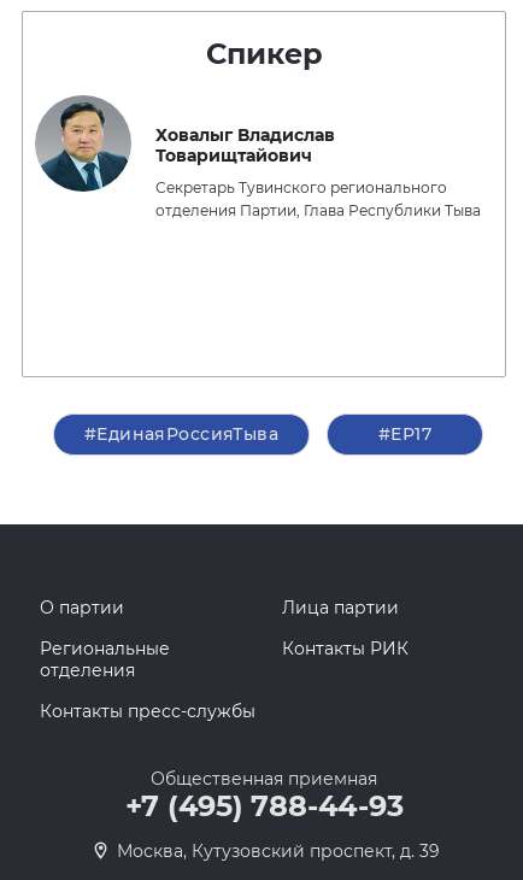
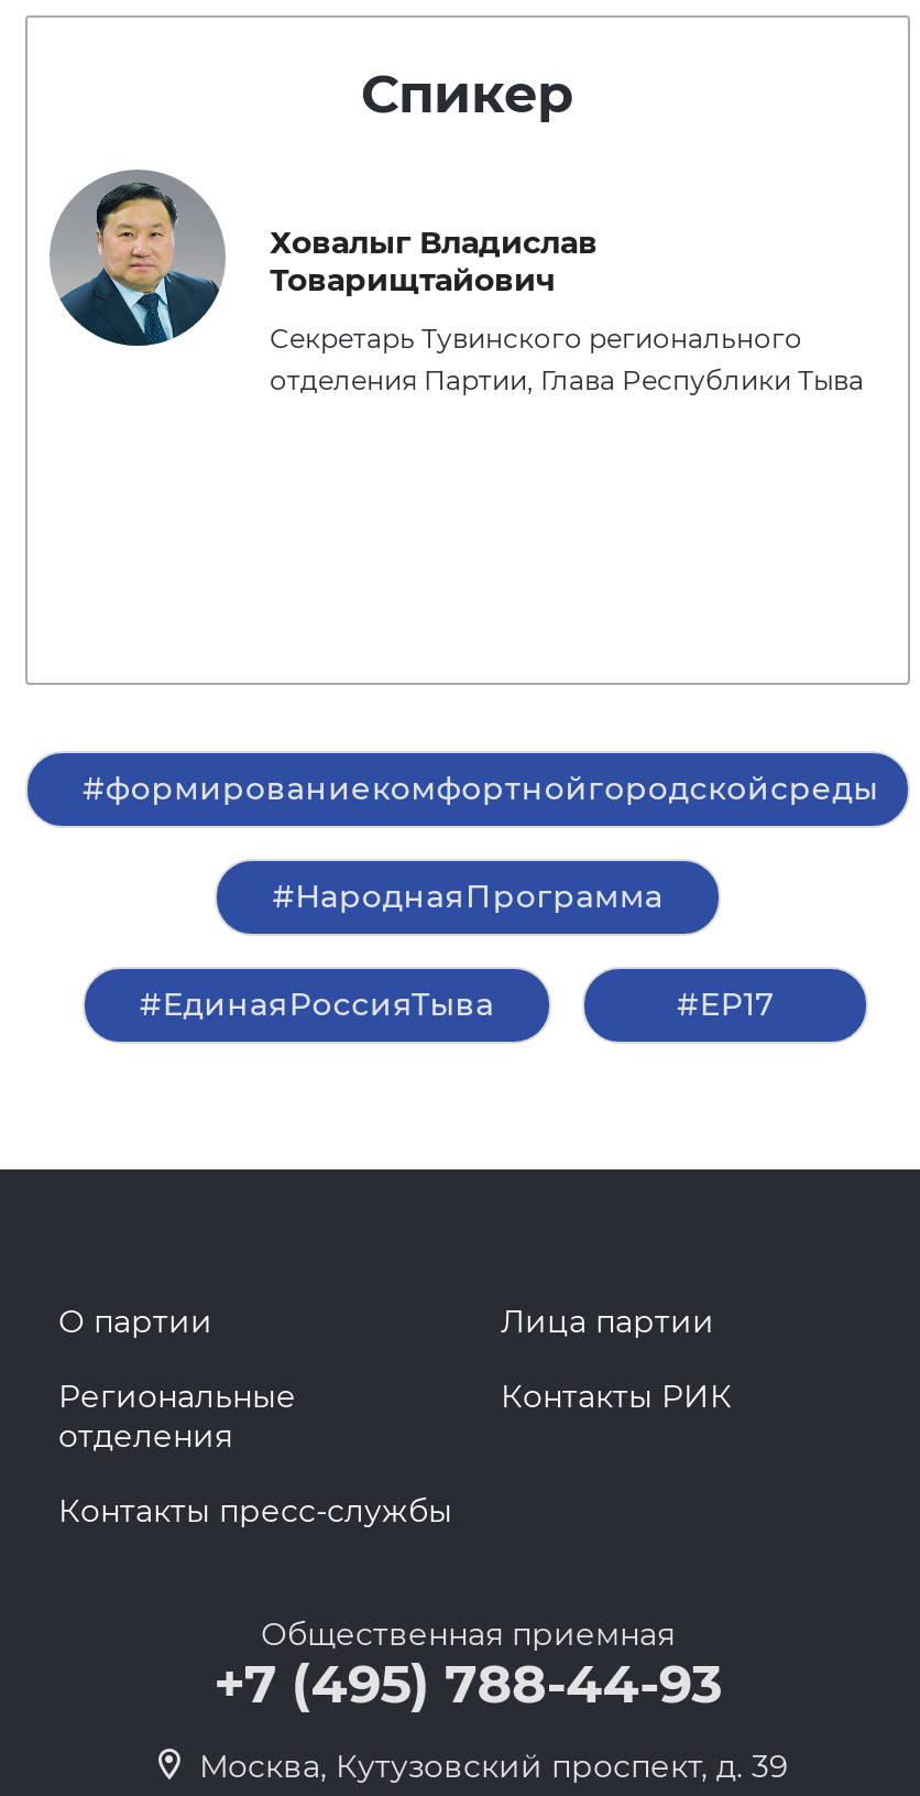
+ [image]
+ #формированиекомфортнойгородскойсреды
+ #НароднаяПрограмма
